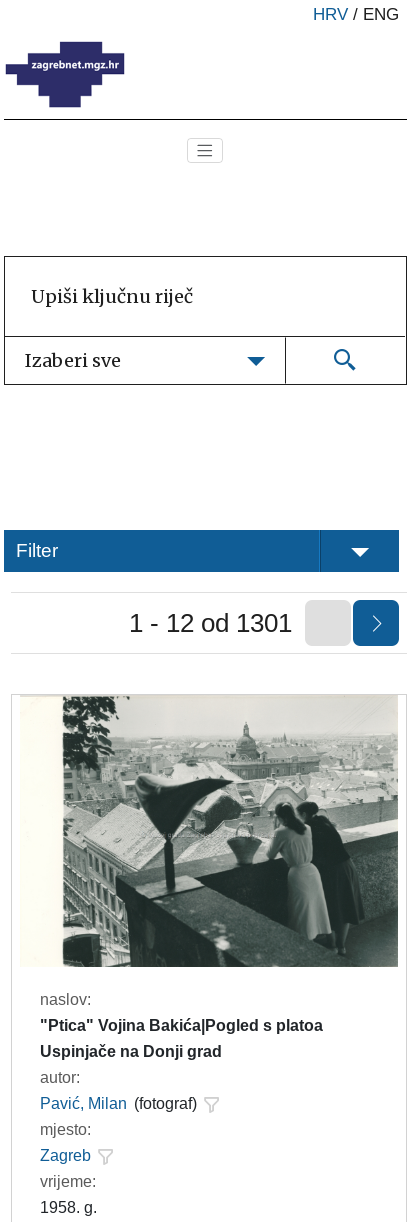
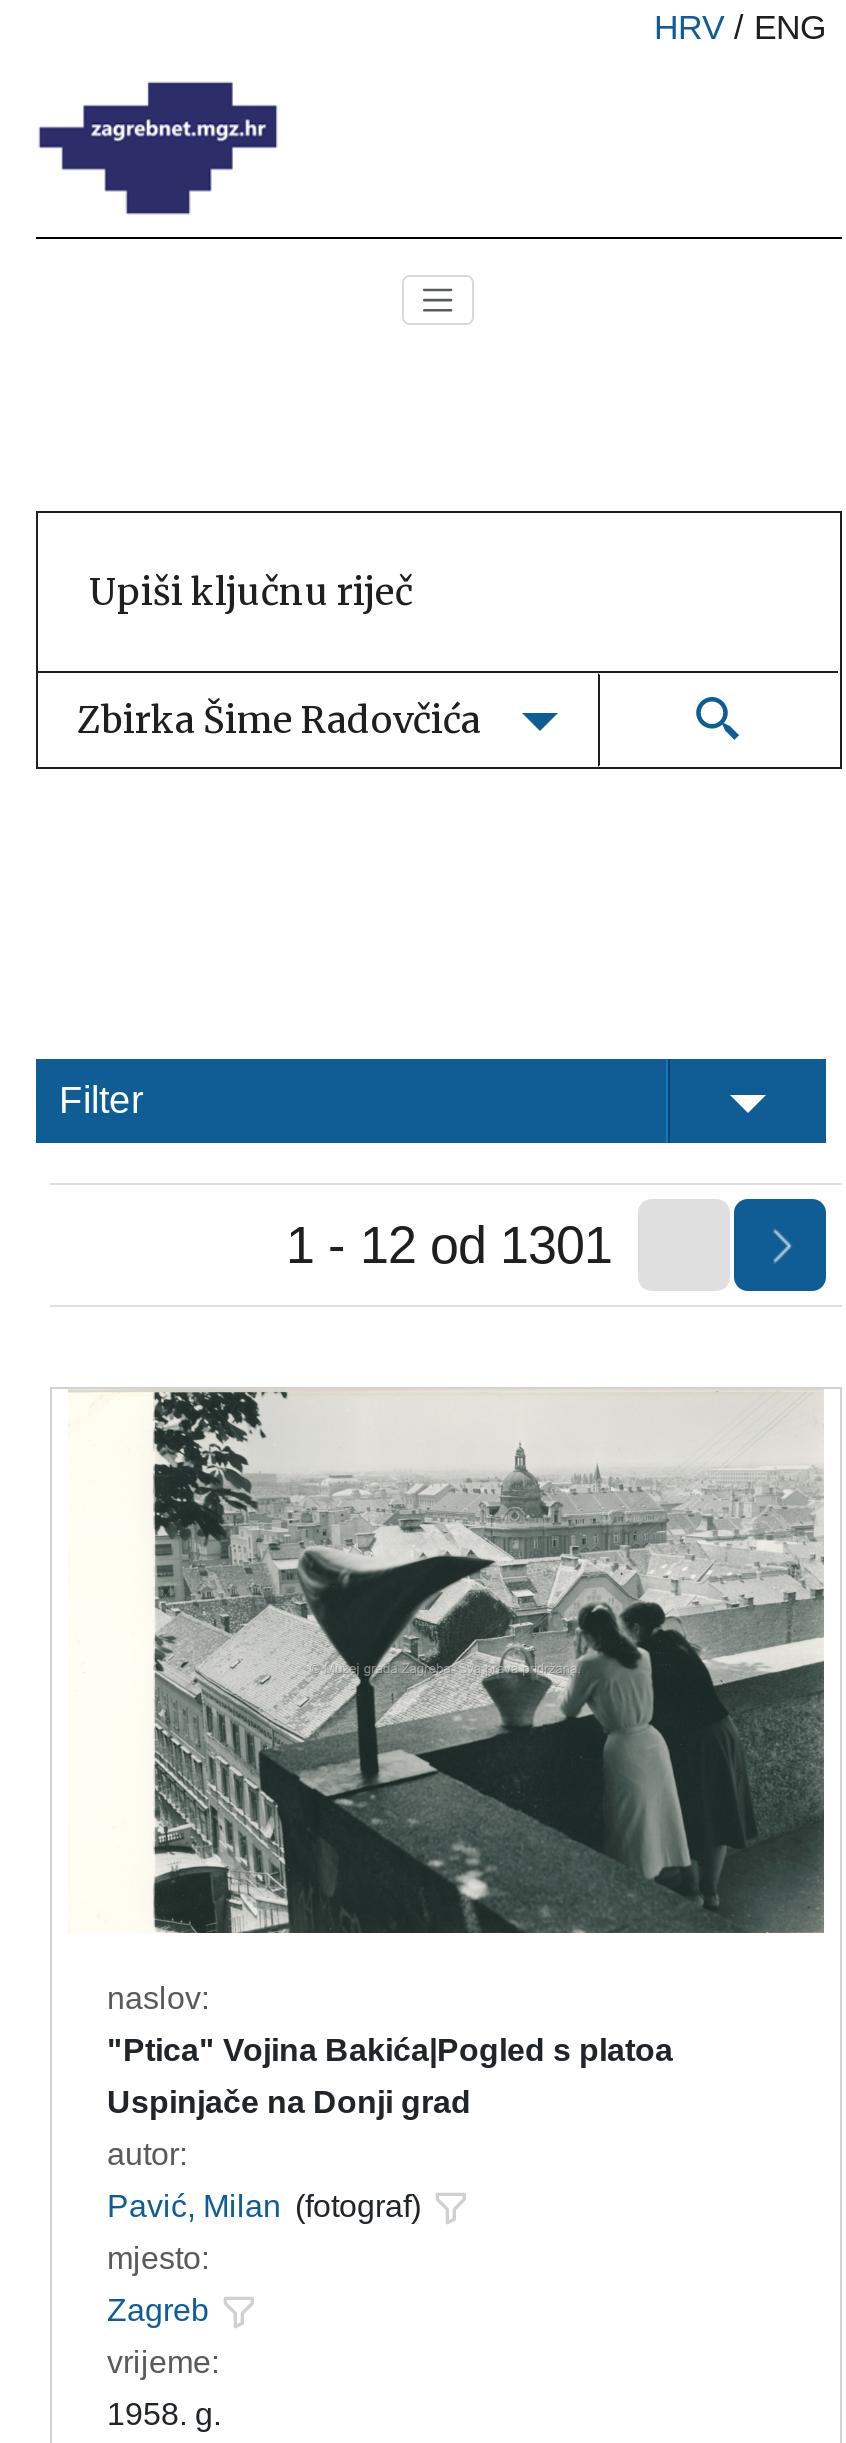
- Izaberi sve
+ Zbirka Šime Radovčića
